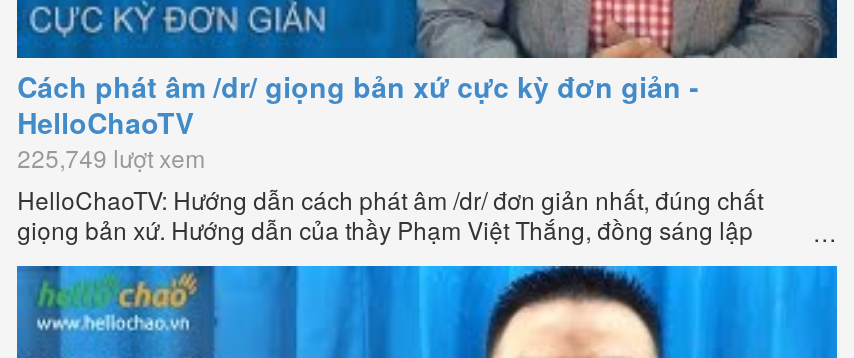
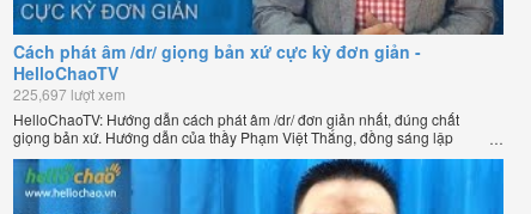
- 225,749 lượt xem
+ 225,697 lượt xem
